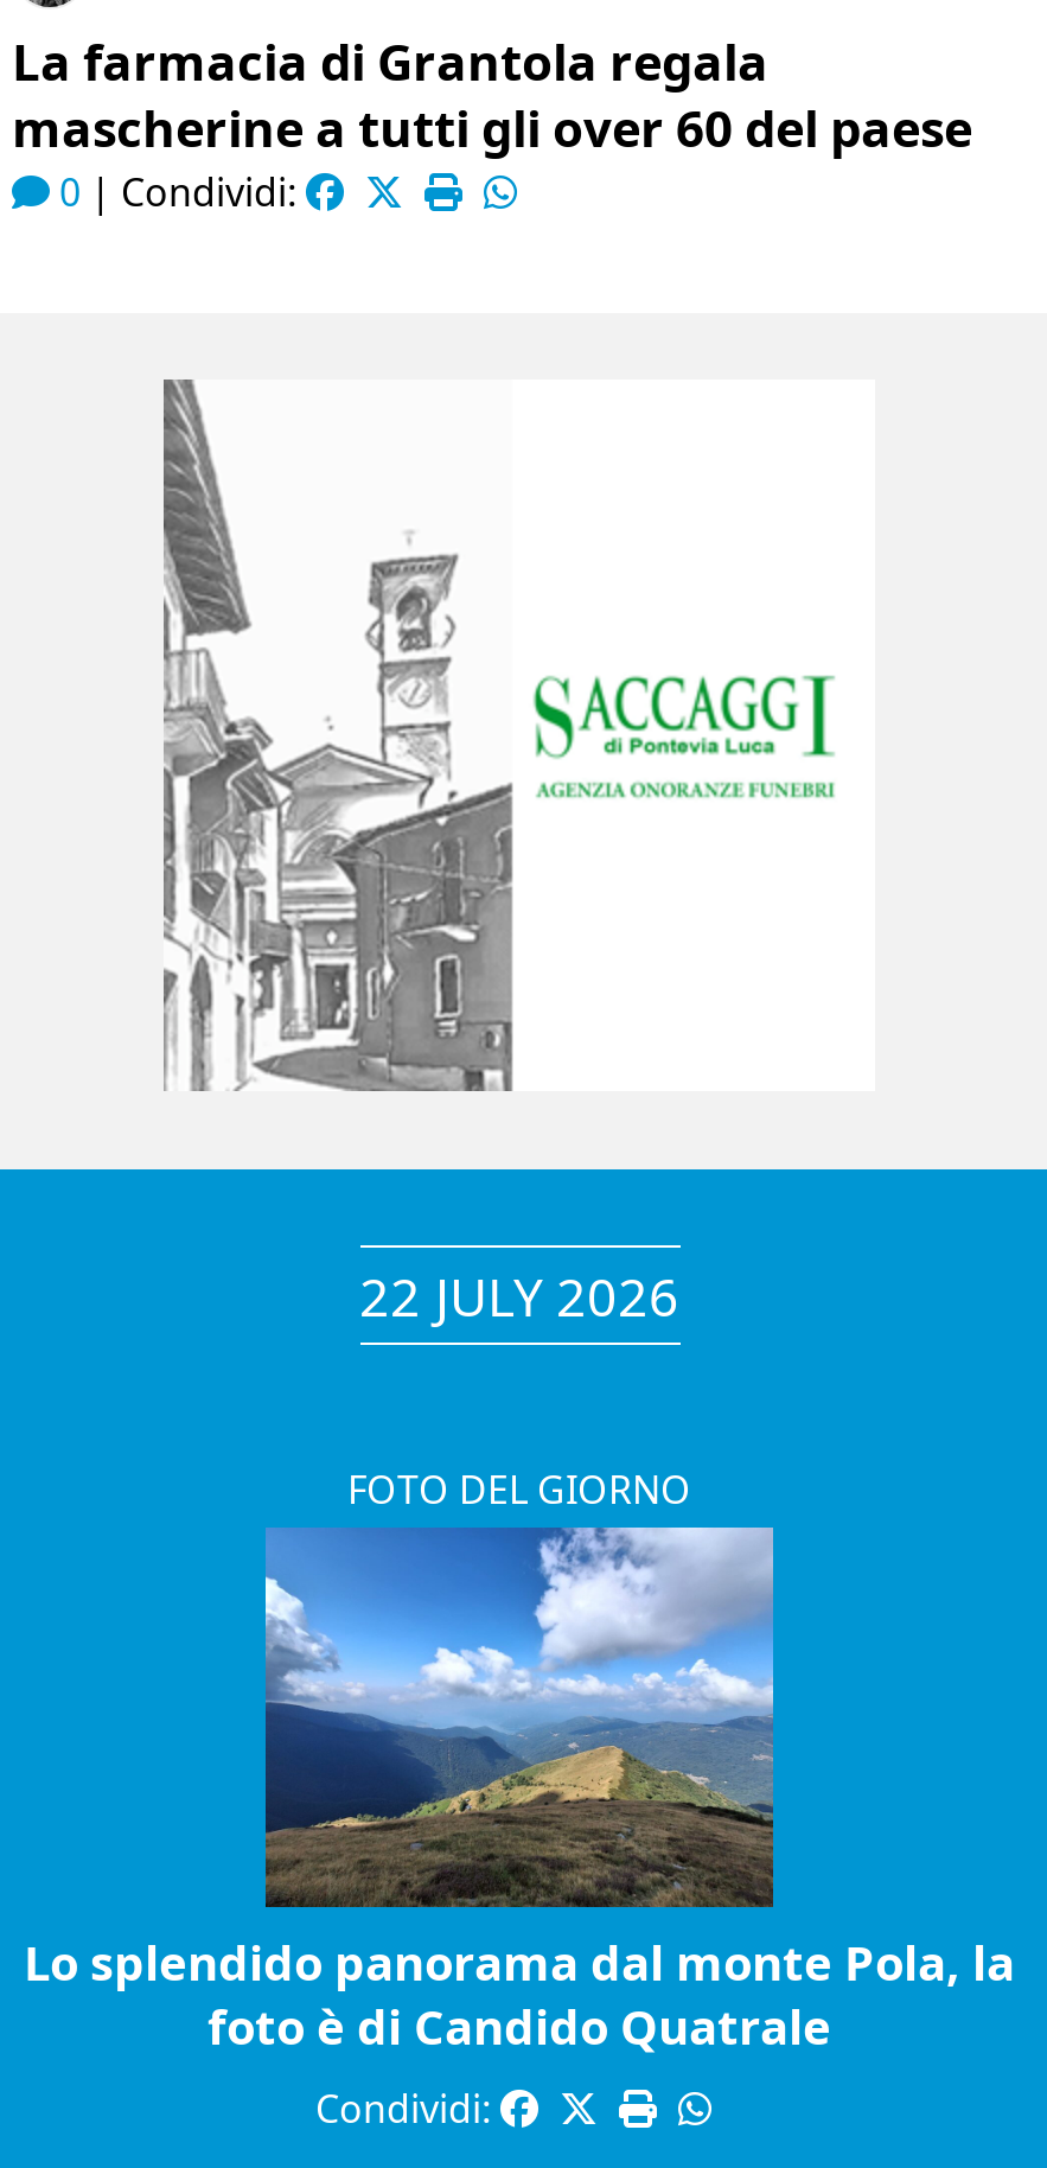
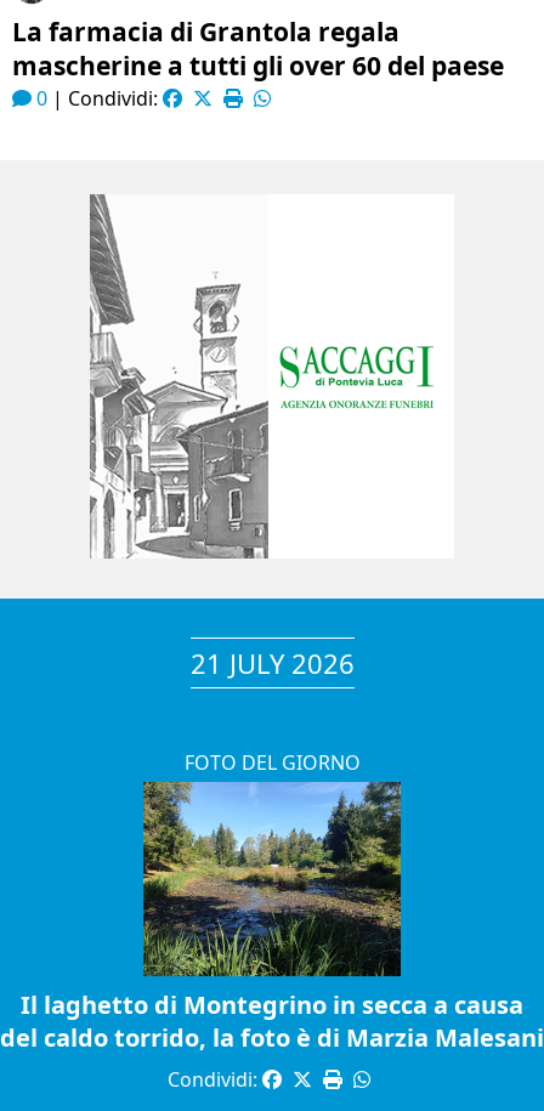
- 22 JULY 2026
+ 21 JULY 2026

- [image]
- Lo splendido panorama dal monte Pola, la
- foto è di Candido Quatrale
+ [image]
+ Il laghetto di Montegrino in secca a causa
+ del caldo torrido, la foto è di Marzia Malesani
